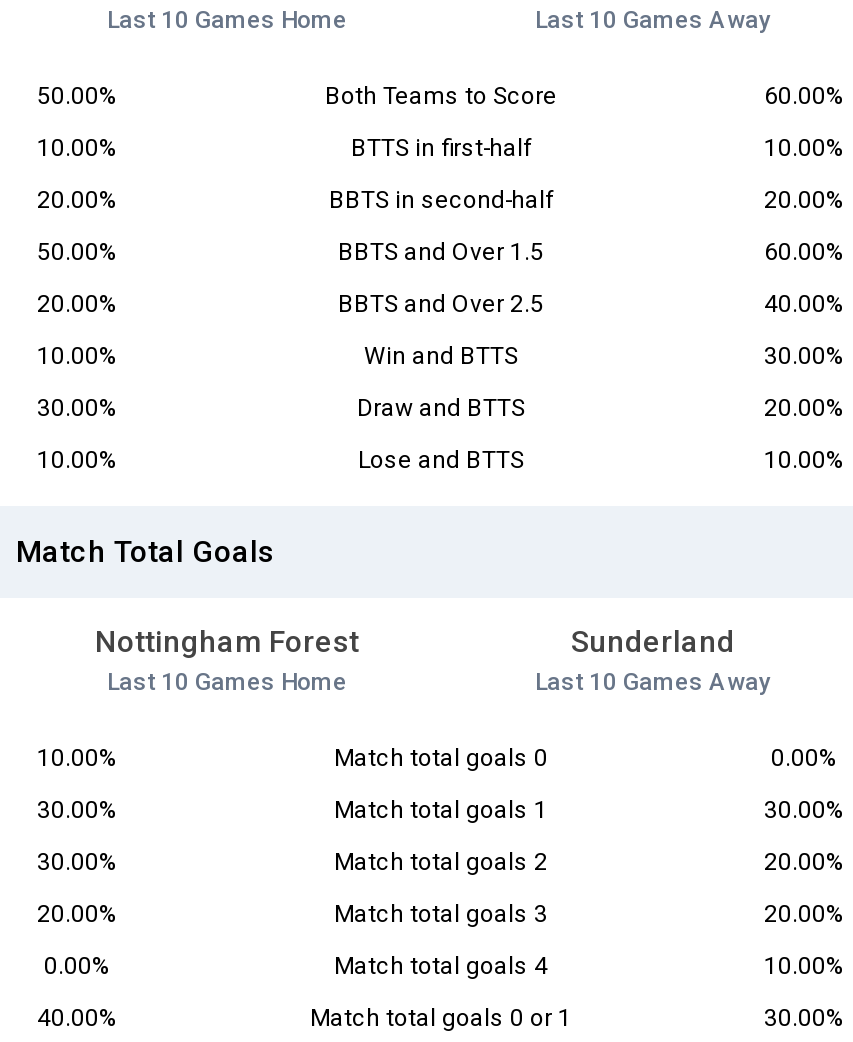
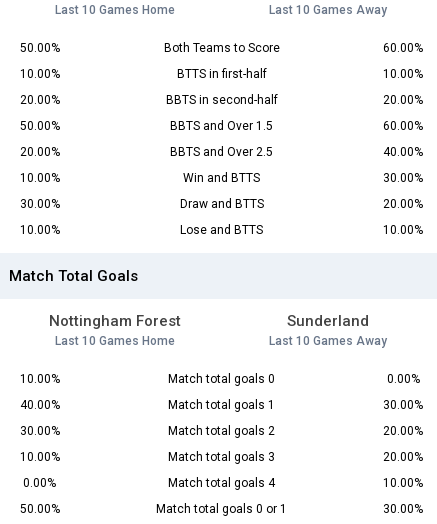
- 30.00%
+ 40.00%

- 20.00%
+ 10.00%

- 40.00%
+ 50.00%
